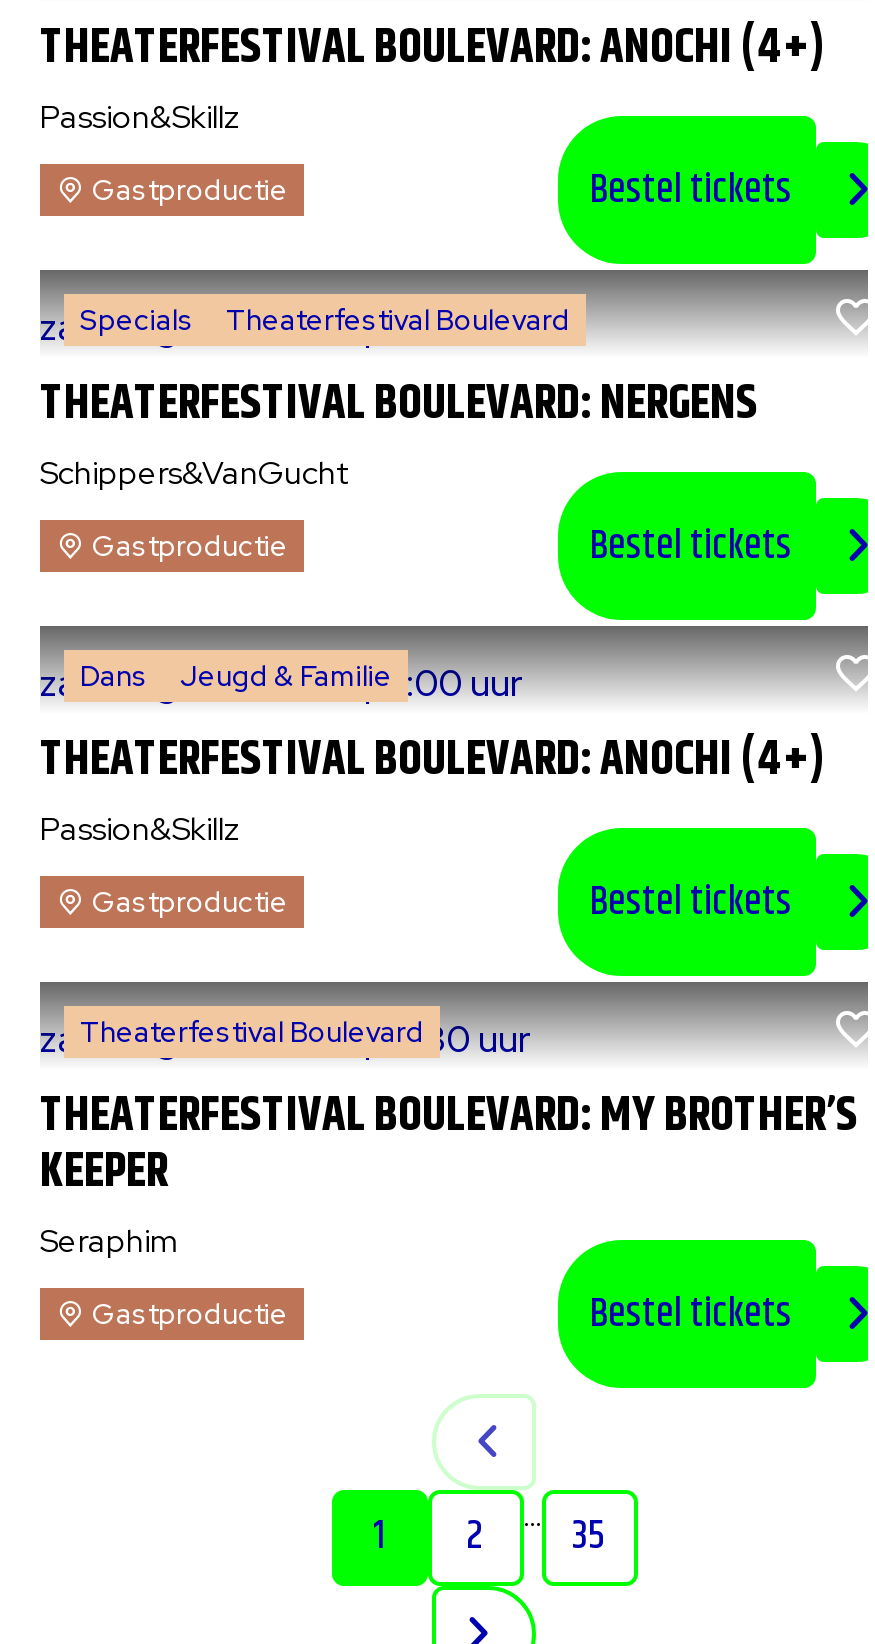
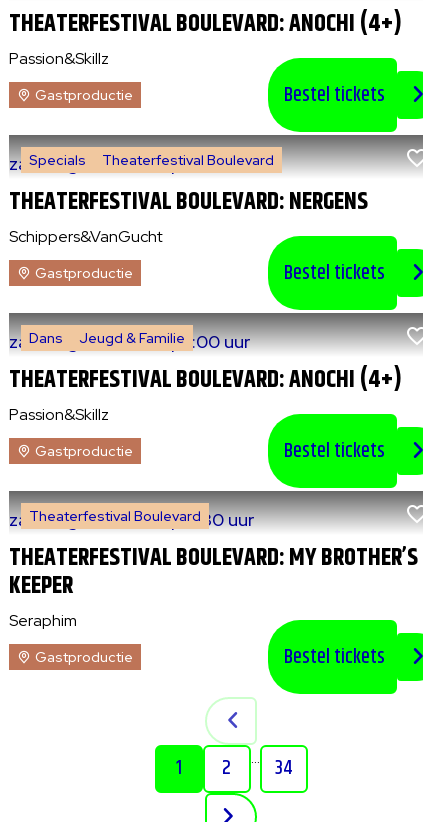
- 35
+ 34
